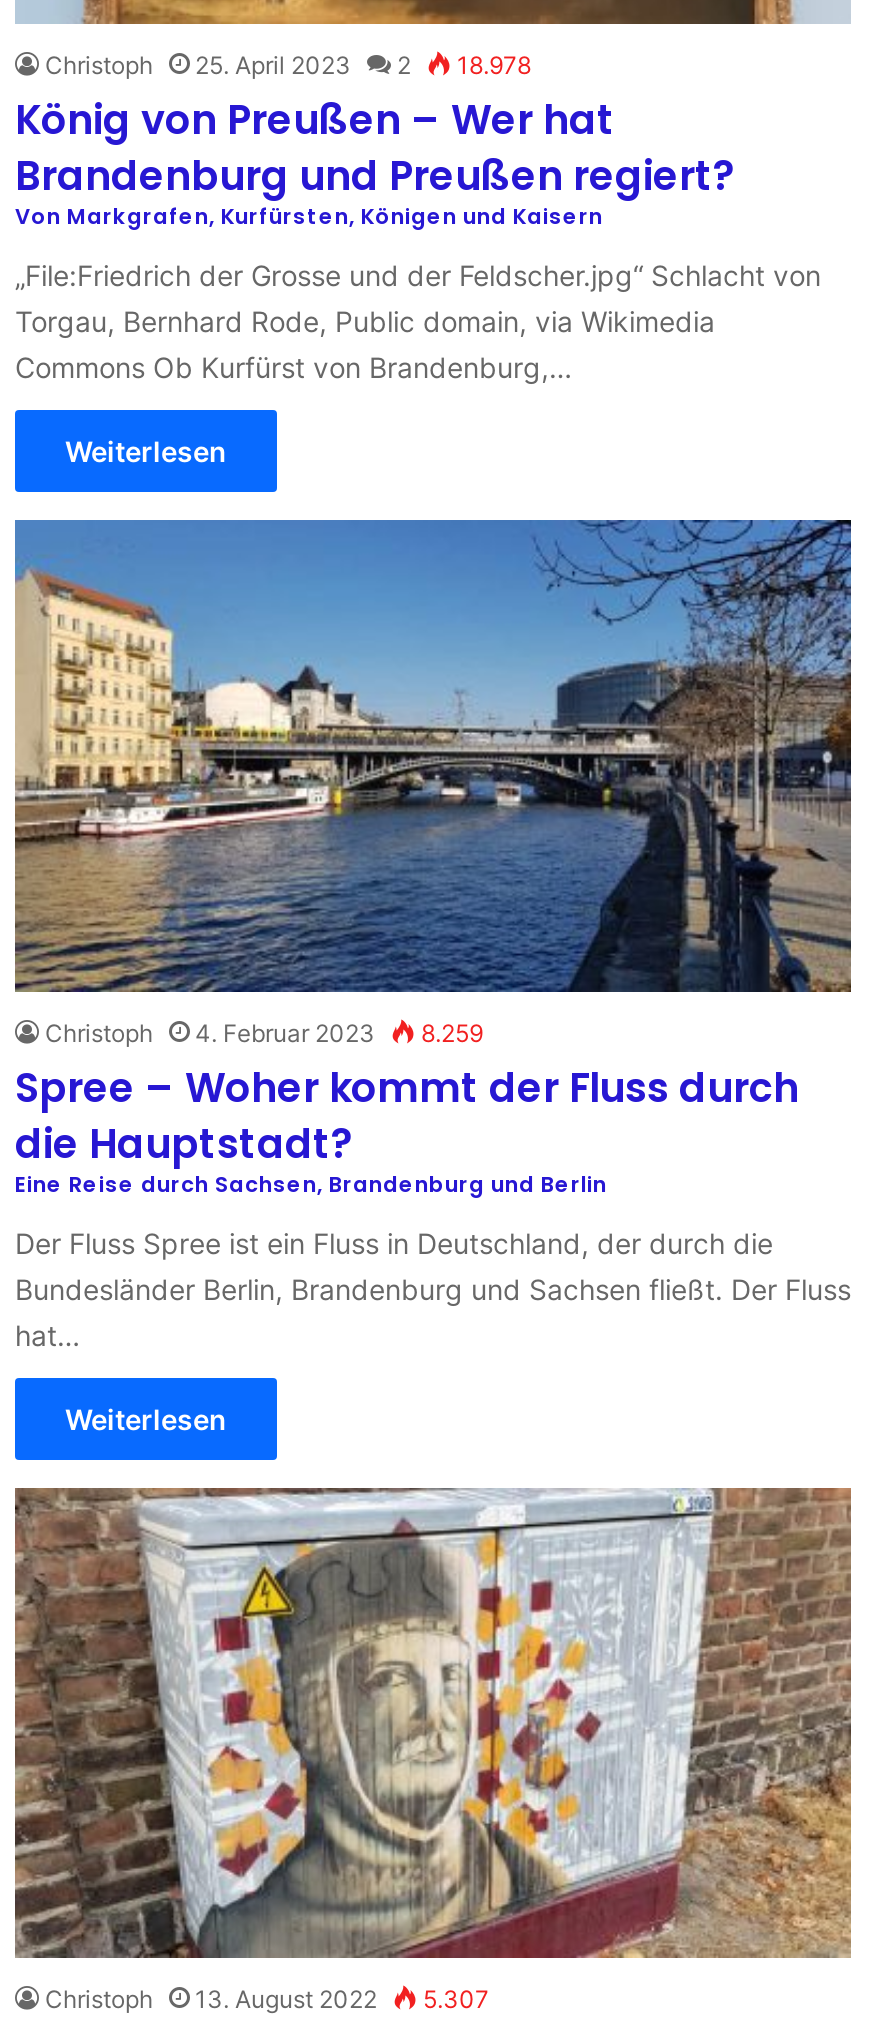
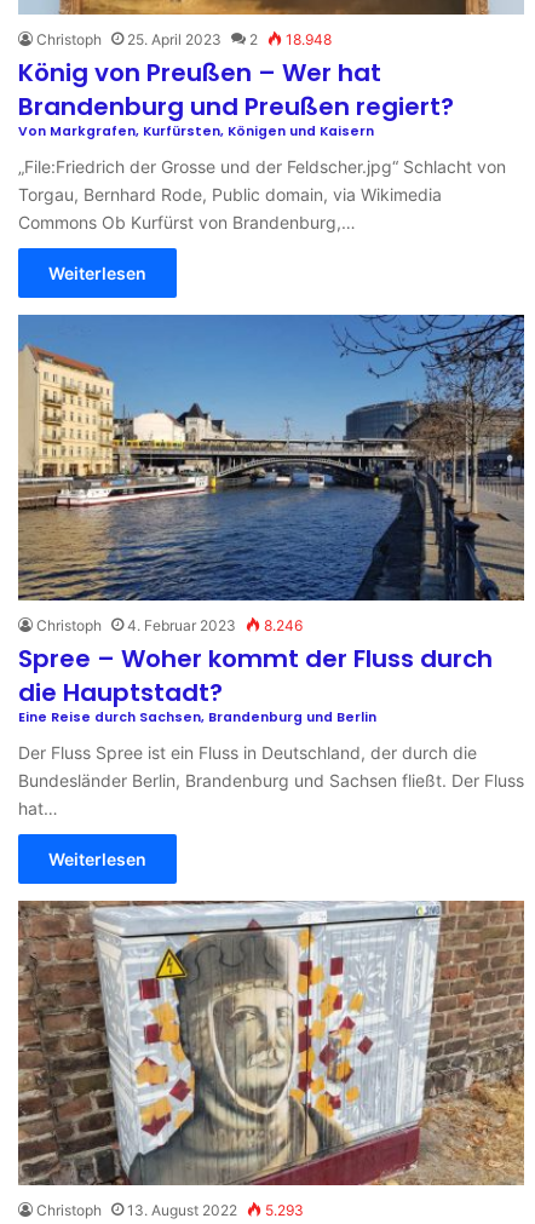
- Christoph 25. April 2023 2 18.978
+ Christoph 25. April 2023 2 18.948

- Christoph 4. Februar 2023 8.259
+ Christoph 4. Februar 2023 8.246

- Christoph 13. August 2022 5.307
+ Christoph 13. August 2022 5.293
